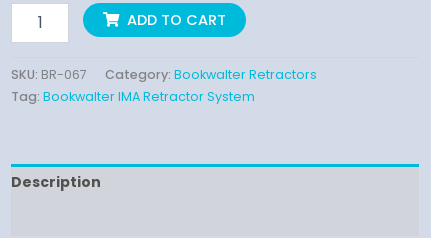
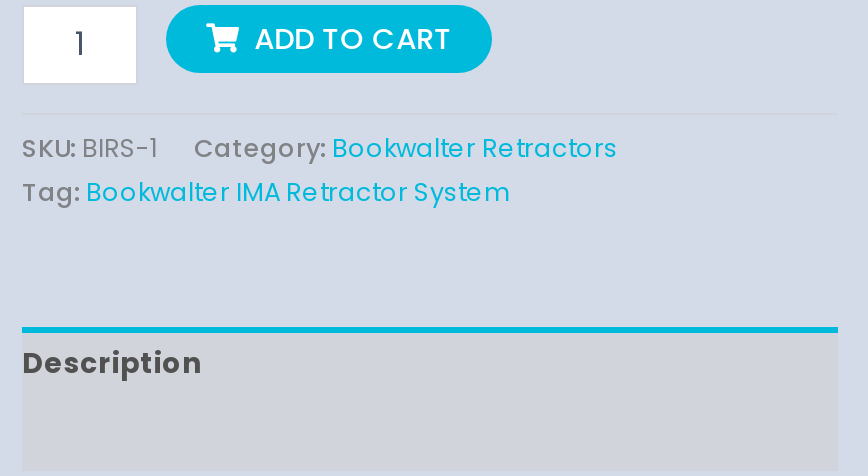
- SKU: BR-067 Category: Bookwalter Retractors
+ SKU: BIRS-1 Category: Bookwalter Retractors
